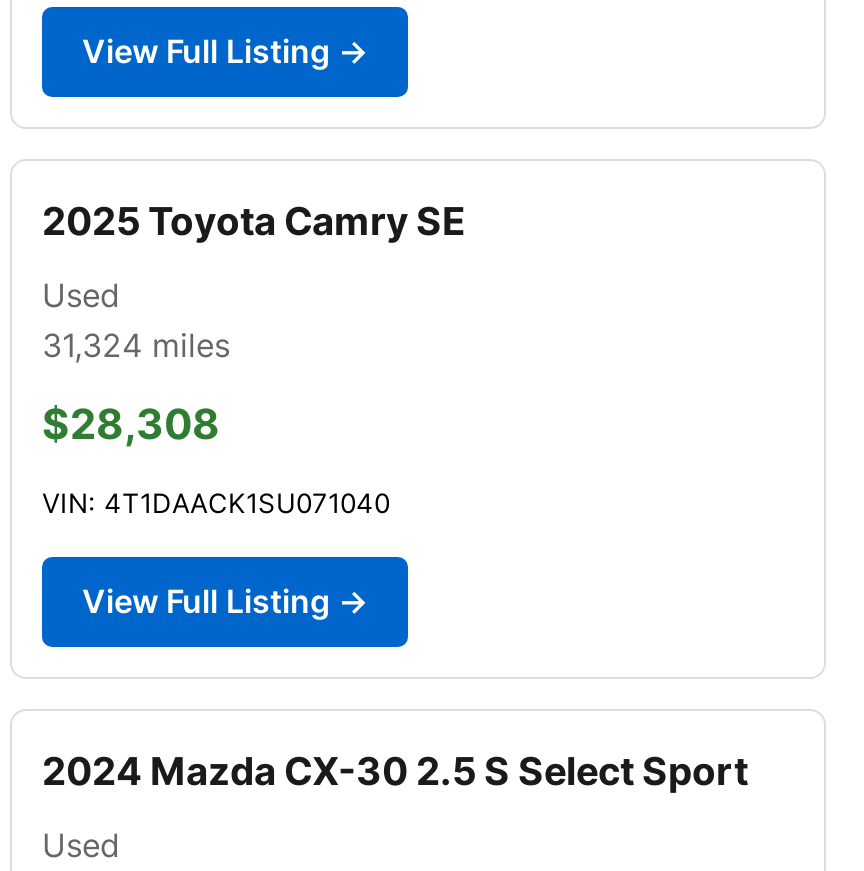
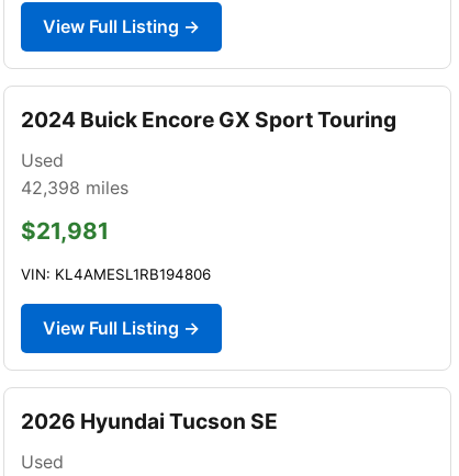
- 2025 Toyota Camry SE
+ 2024 Buick Encore GX Sport Touring

- 31,324 miles
+ 42,398 miles

- $28,308
+ $21,981

- VIN: 4T1DAACK1SU071040
+ VIN: KL4AMESL1RB194806

- 2024 Mazda CX-30 2.5 S Select Sport
+ 2026 Hyundai Tucson SE
